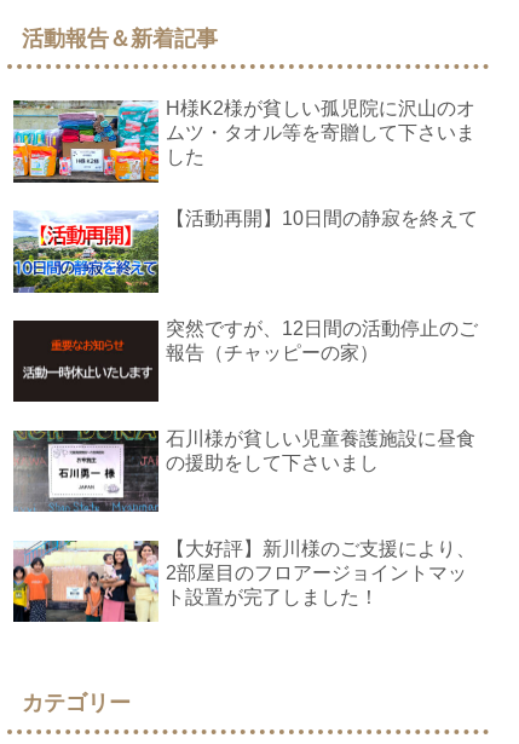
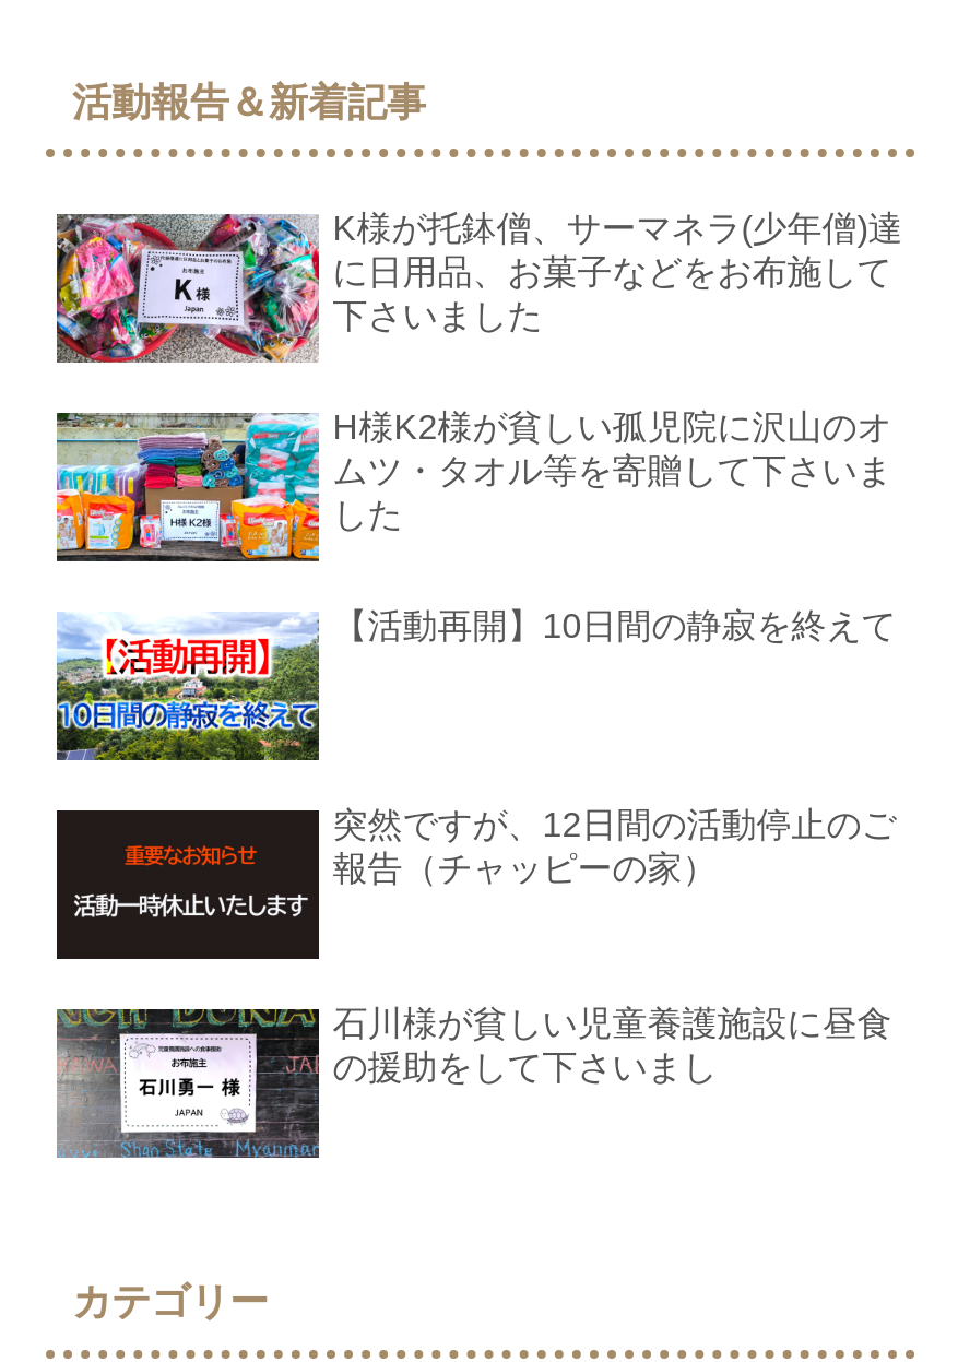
+ [image]
+ K様が托鉢僧、サーマネラ(少年僧)達
+ に日用品、お菓子などをお布施して
+ 下さいました

moved down: [image] | H様K2様が貧しい孤児院に沢山のオ | ムツ・タオル等を寄贈して下さいま | ... | 石川様が貧しい児童養護施設に昼食 | の援助をして下さいまし

- [image]
- 【大好評】新川様のご支援により、
- 2部屋目のフロアージョイントマッ
- ト設置が完了しました！
